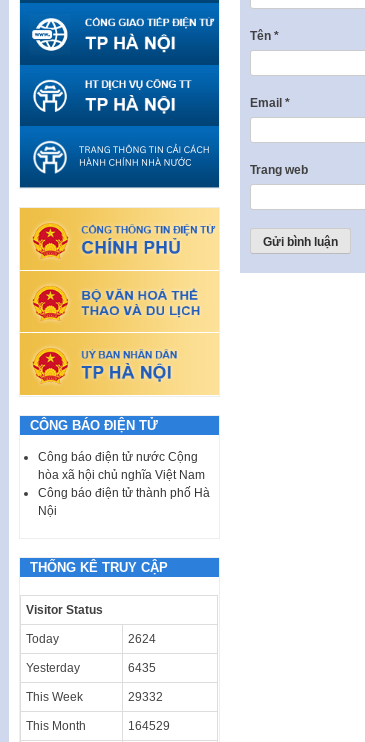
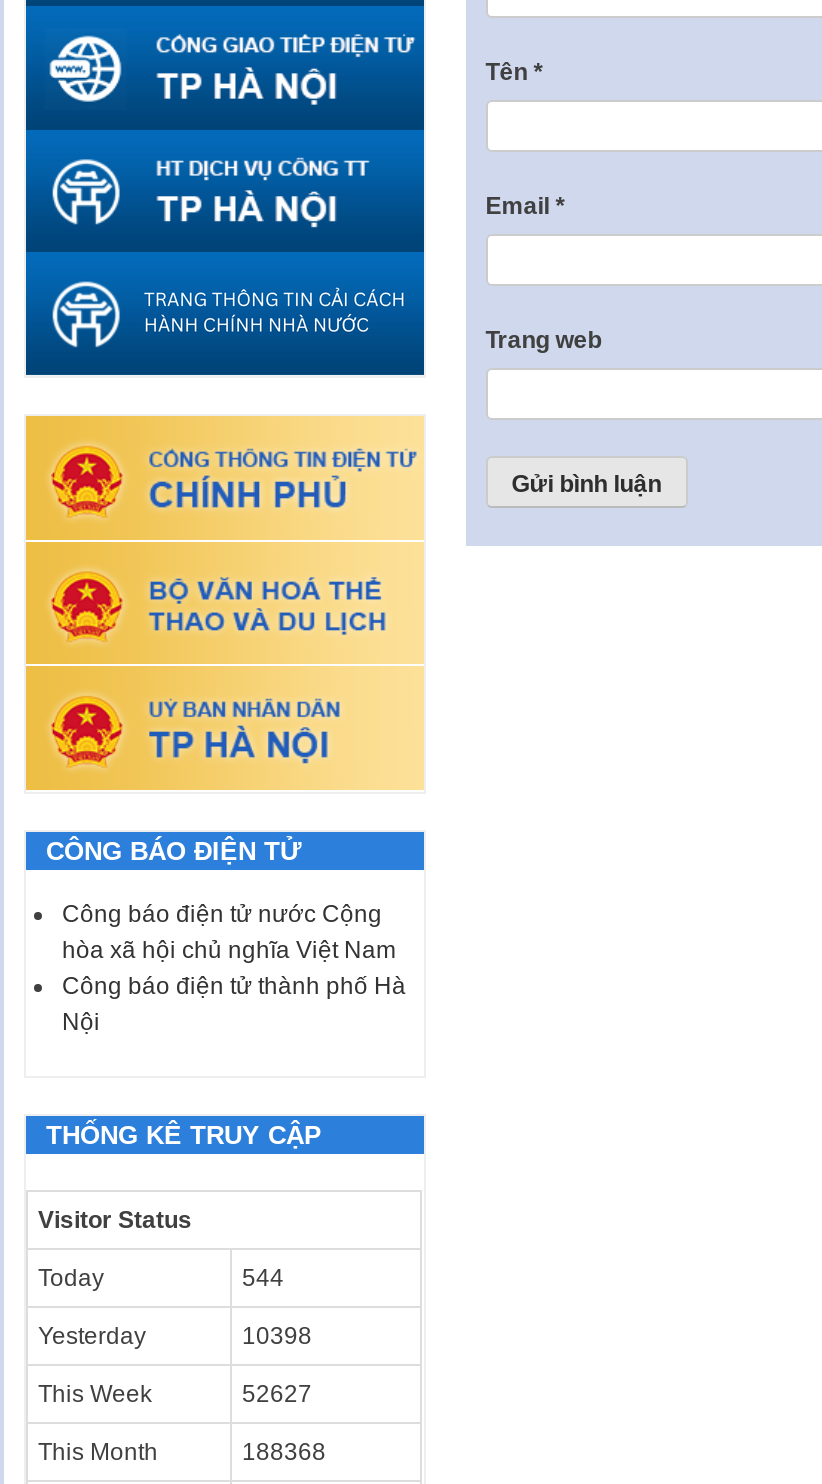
- 2624
+ 544

- 6435
+ 10398

- 29332
+ 52627

- 164529
+ 188368
